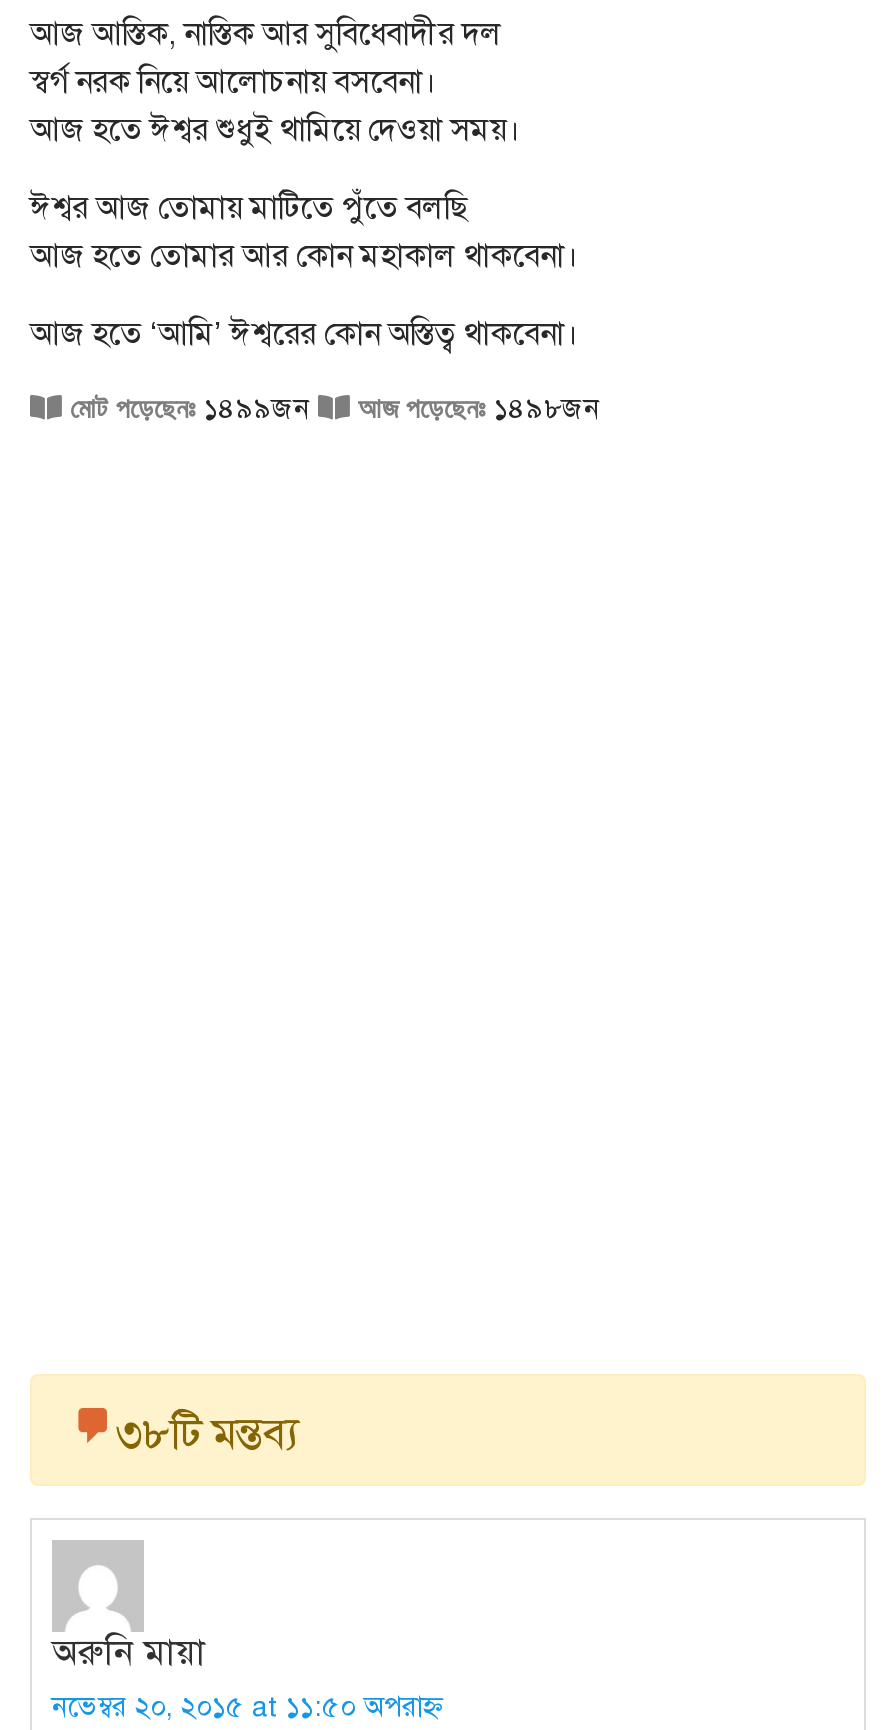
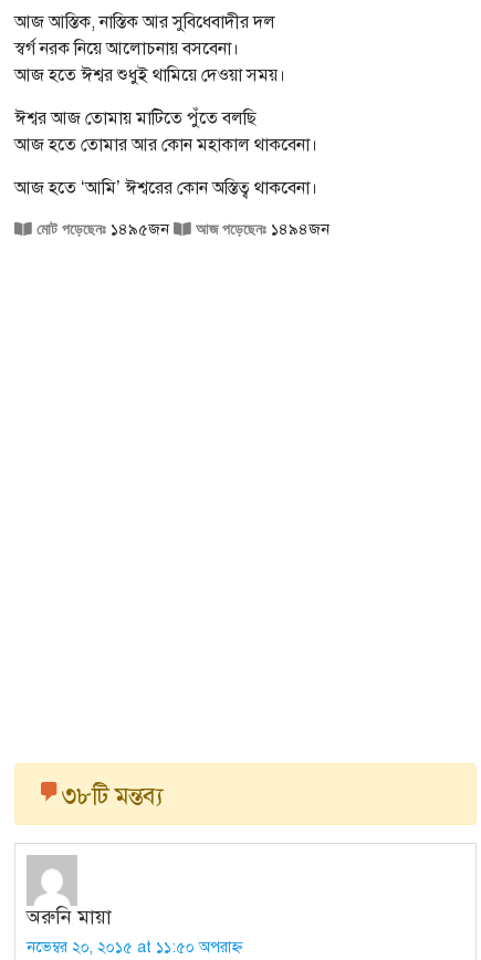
- মোট পড়েছেনঃ ১৪৯৯জন
+ মোট পড়েছেনঃ ১৪৯৫জন

- আজ পড়েছেনঃ ১৪৯৮জন
+ আজ পড়েছেনঃ ১৪৯৪জন
